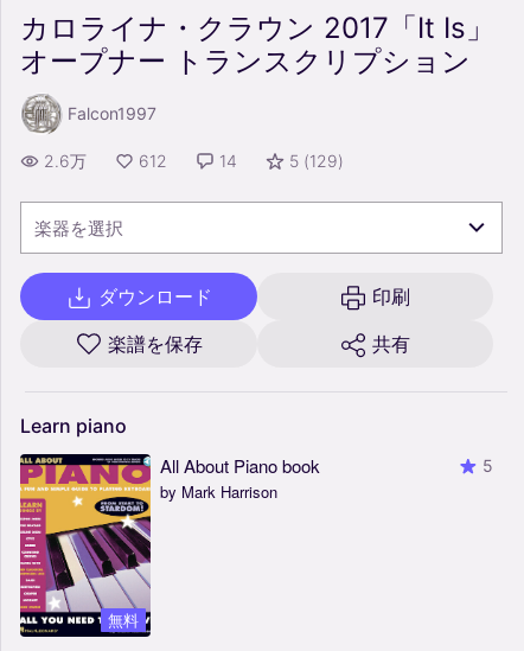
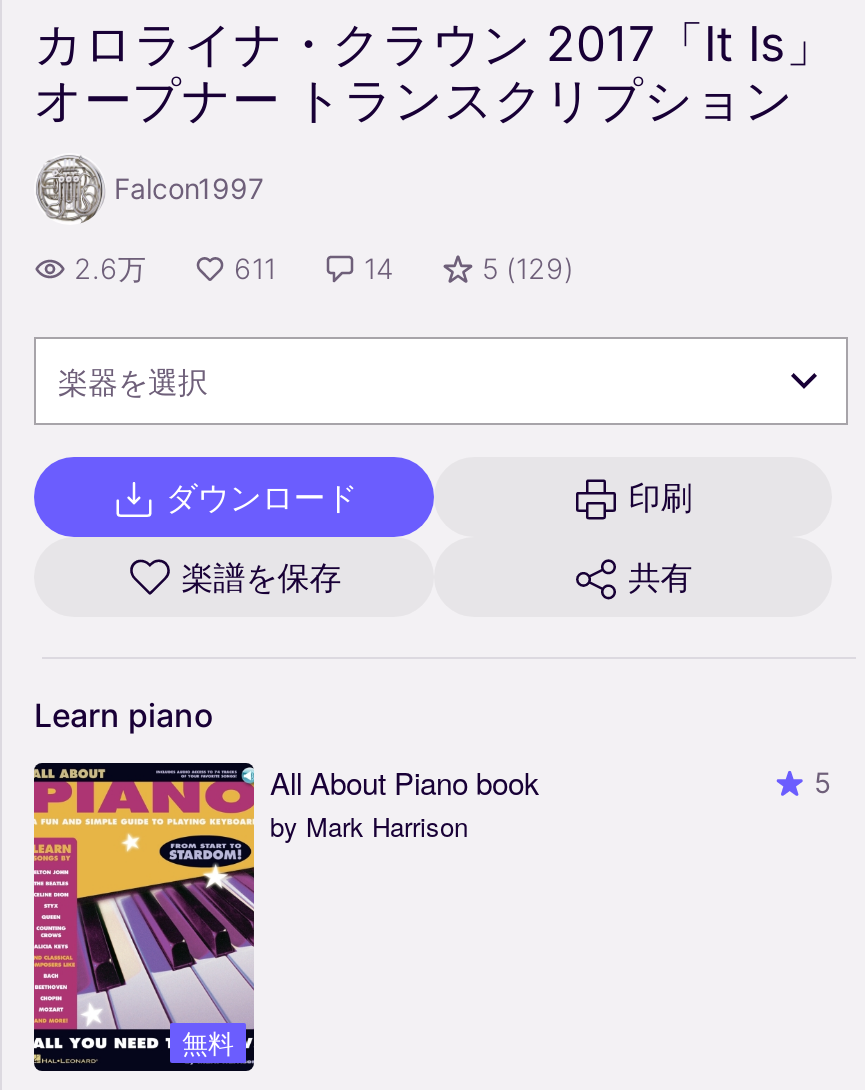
- 612
+ 611
